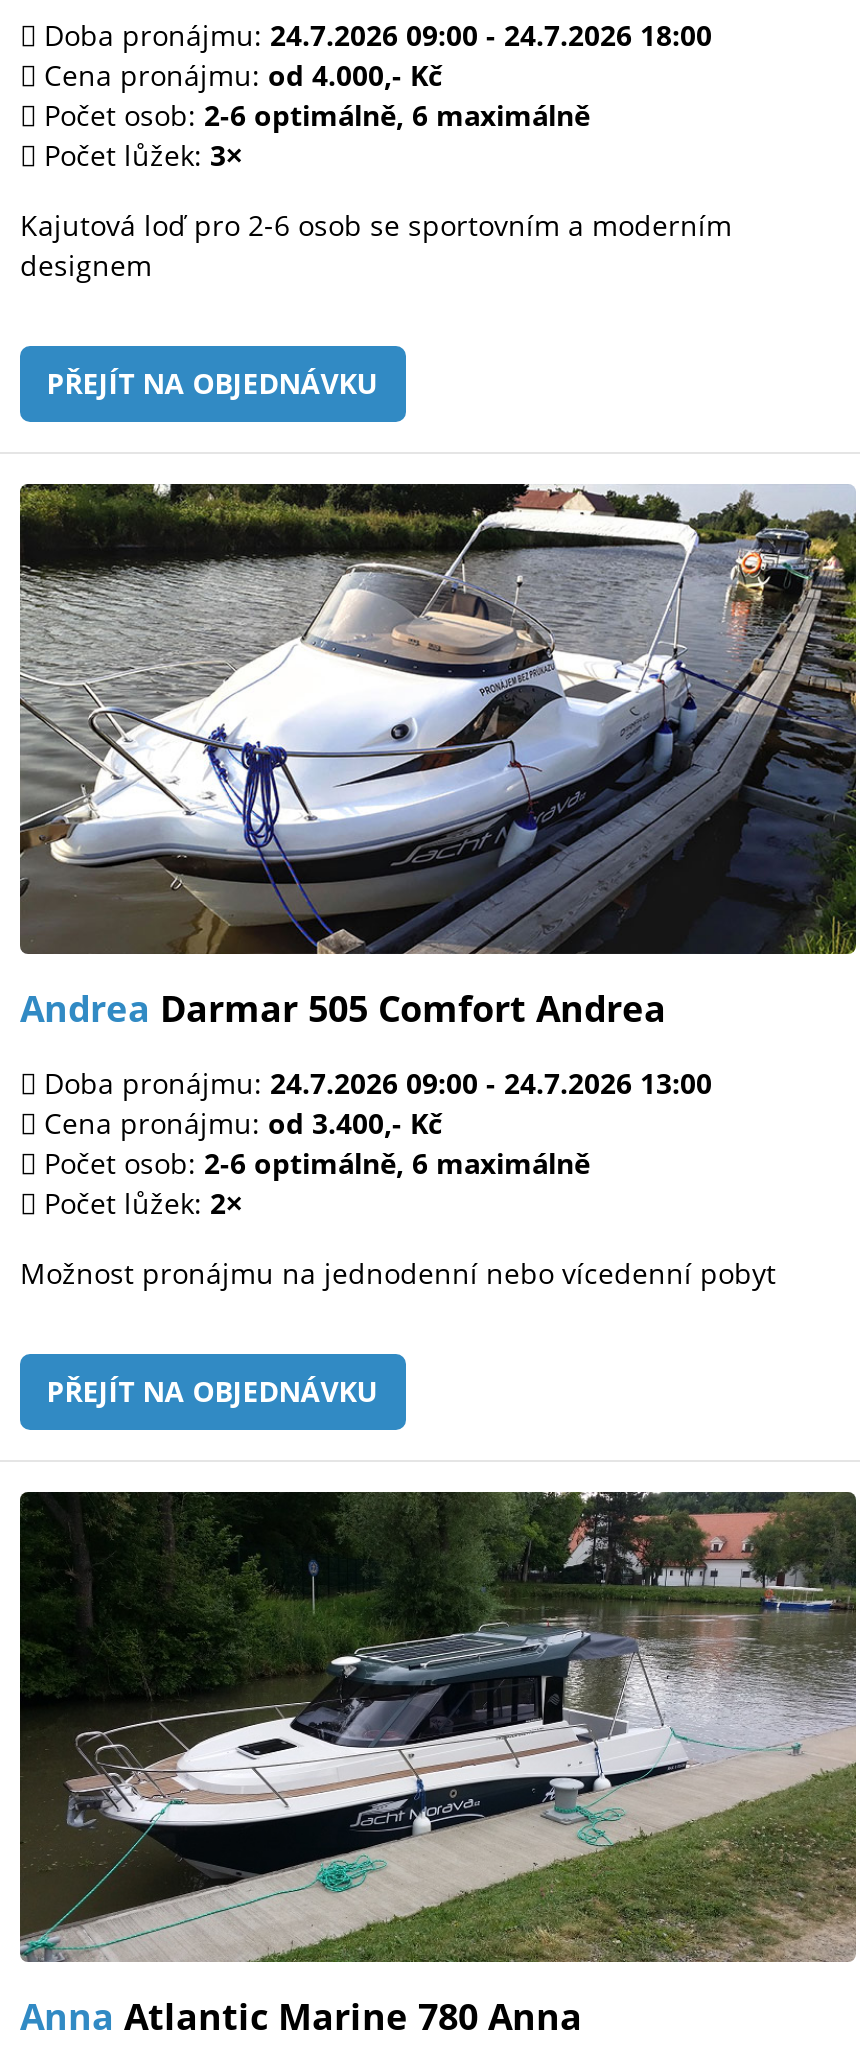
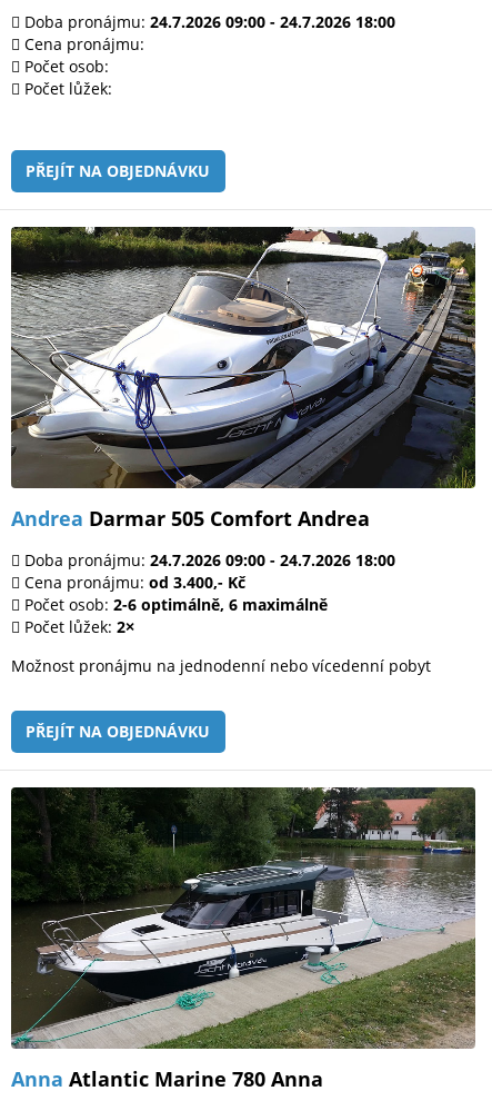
- Cena pronájmu: od 4.000,- Kč
- Počet osob: 2-6 optimálně, 6 maximálně
- Počet lůžek: 3×
- Kajutová loď pro 2-6 osob se sportovním a moderním
- designem
+ Cena pronájmu:
+ Počet osob:
+ Počet lůžek:

- Doba pronájmu: 24.7.2026 09:00 - 24.7.2026 13:00
+ Doba pronájmu: 24.7.2026 09:00 - 24.7.2026 18:00
